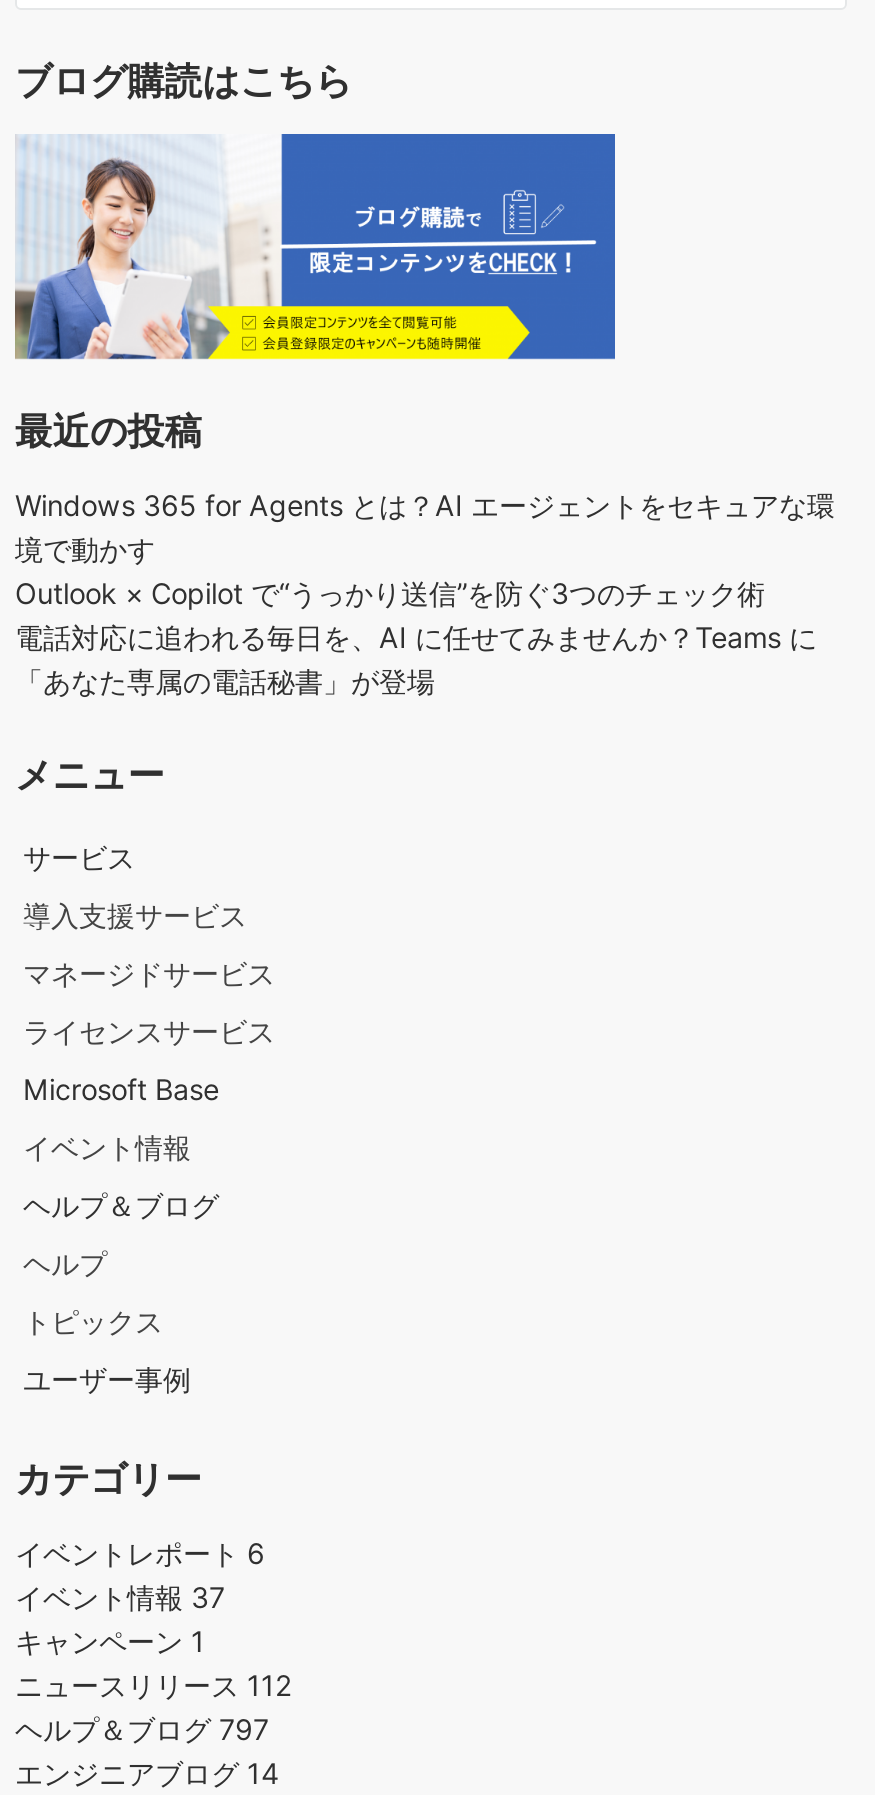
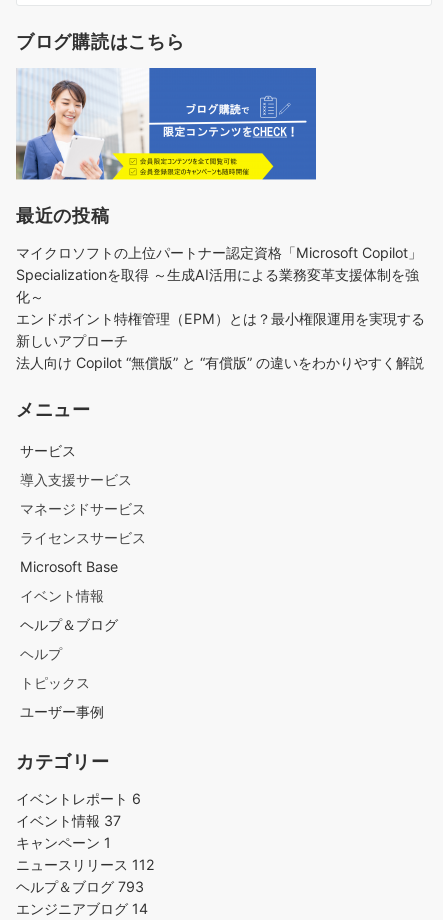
- Windows 365 for Agents とは？AI エージェントをセキュアな環
- 境で動かす
- Outlook × Copilot で“うっかり送信”を防ぐ3つのチェック術
- 電話対応に追われる毎日を、AI に任せてみませんか？Teams に
- 「あなた専属の電話秘書」が登場
+ マイクロソフトの上位パートナー認定資格「Microsoft Copilot」
+ Specializationを取得 ～生成AI活用による業務変革支援体制を強
+ 化～
+ エンドポイント特権管理（EPM）とは？最小権限運用を実現する
+ 新しいアプローチ
+ 法人向け Copilot “無償版” と “有償版” の違いをわかりやすく解説

- ヘルプ＆ブログ797
+ ヘルプ＆ブログ793
